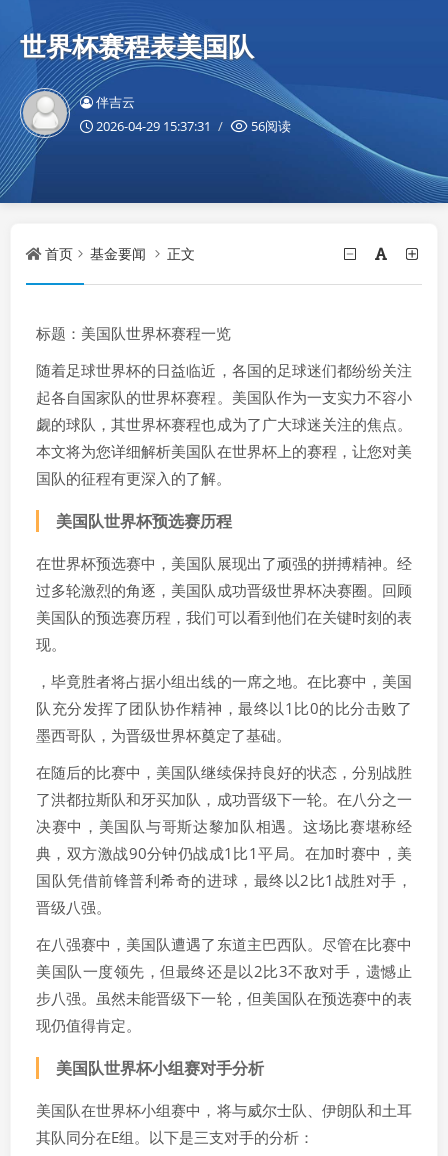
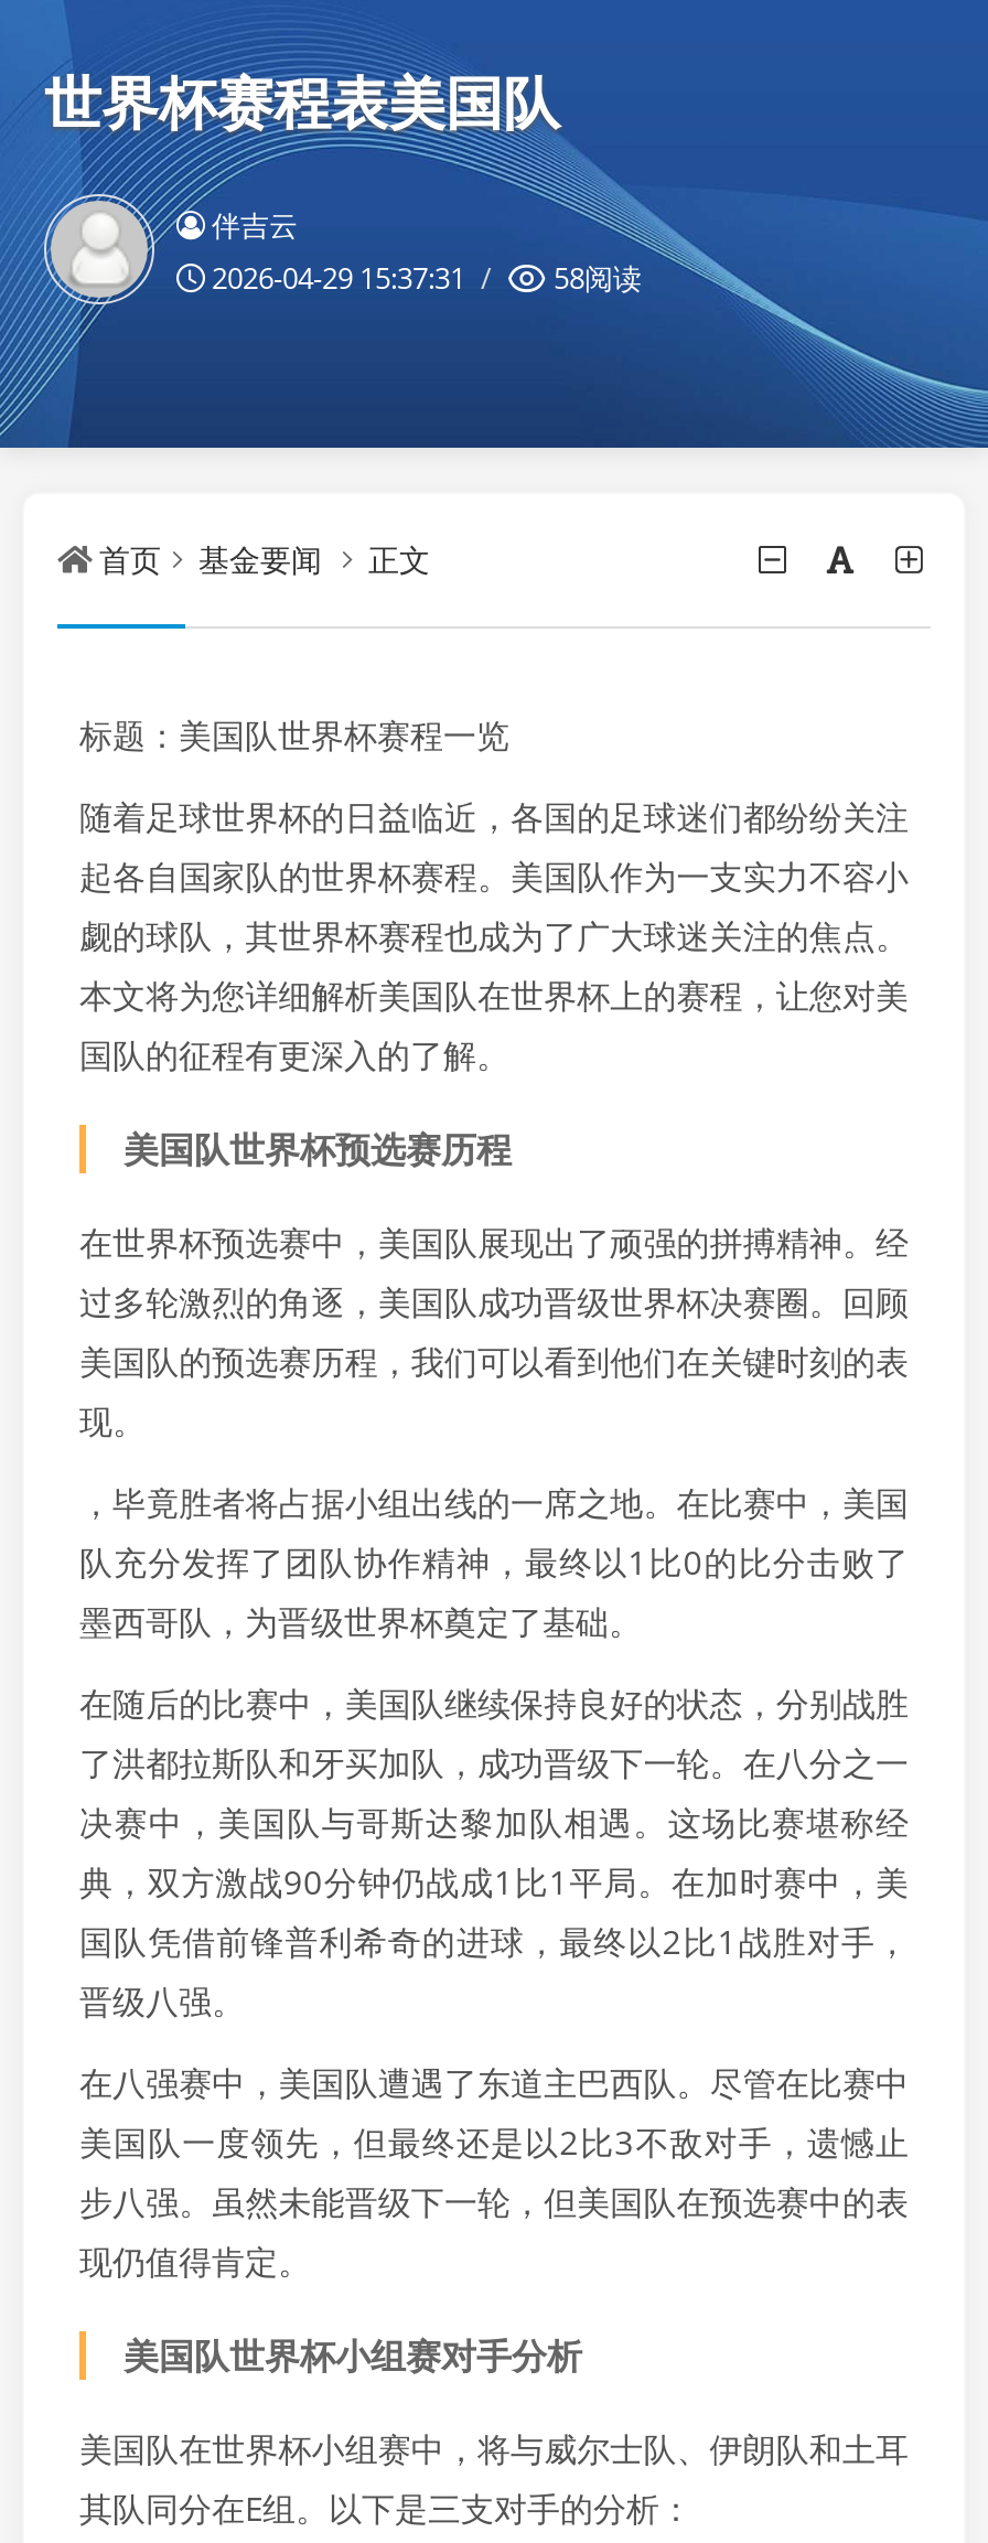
- 56阅读
+ 58阅读
